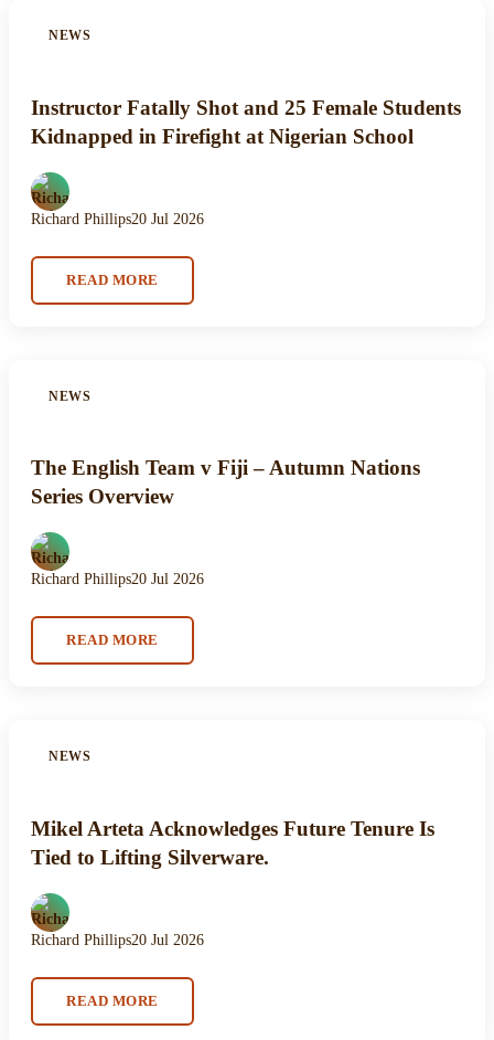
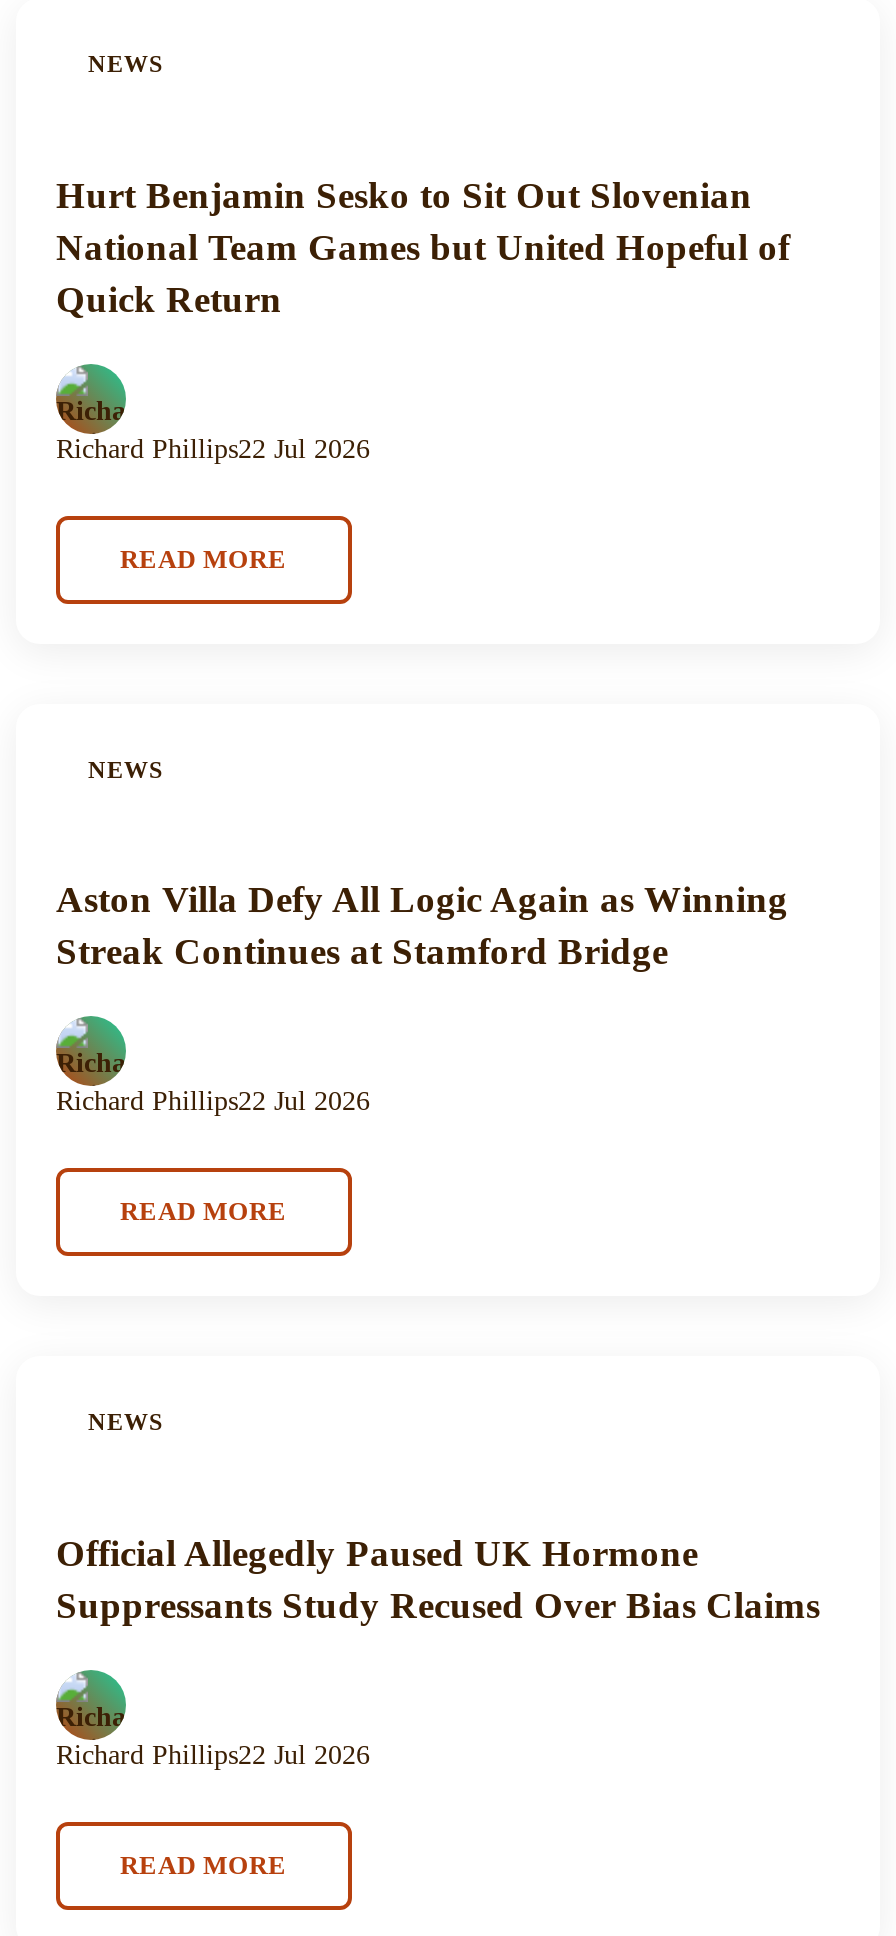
- Instructor Fatally Shot and 25 Female Students
- Kidnapped in Firefight at Nigerian School
+ Hurt Benjamin Sesko to Sit Out Slovenian
+ National Team Games but United Hopeful of
+ Quick Return

- Richard Phillips20 Jul 2026
+ Richard Phillips22 Jul 2026

- The English Team v Fiji – Autumn Nations
- Series Overview
+ Aston Villa Defy All Logic Again as Winning
+ Streak Continues at Stamford Bridge

- Richard Phillips20 Jul 2026
+ Richard Phillips22 Jul 2026

- Mikel Arteta Acknowledges Future Tenure Is
- Tied to Lifting Silverware.
+ Official Allegedly Paused UK Hormone
+ Suppressants Study Recused Over Bias Claims

- Richard Phillips20 Jul 2026
+ Richard Phillips22 Jul 2026
